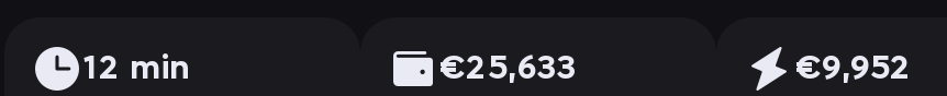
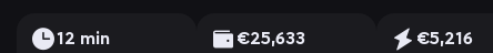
- €9,952
+ €5,216
